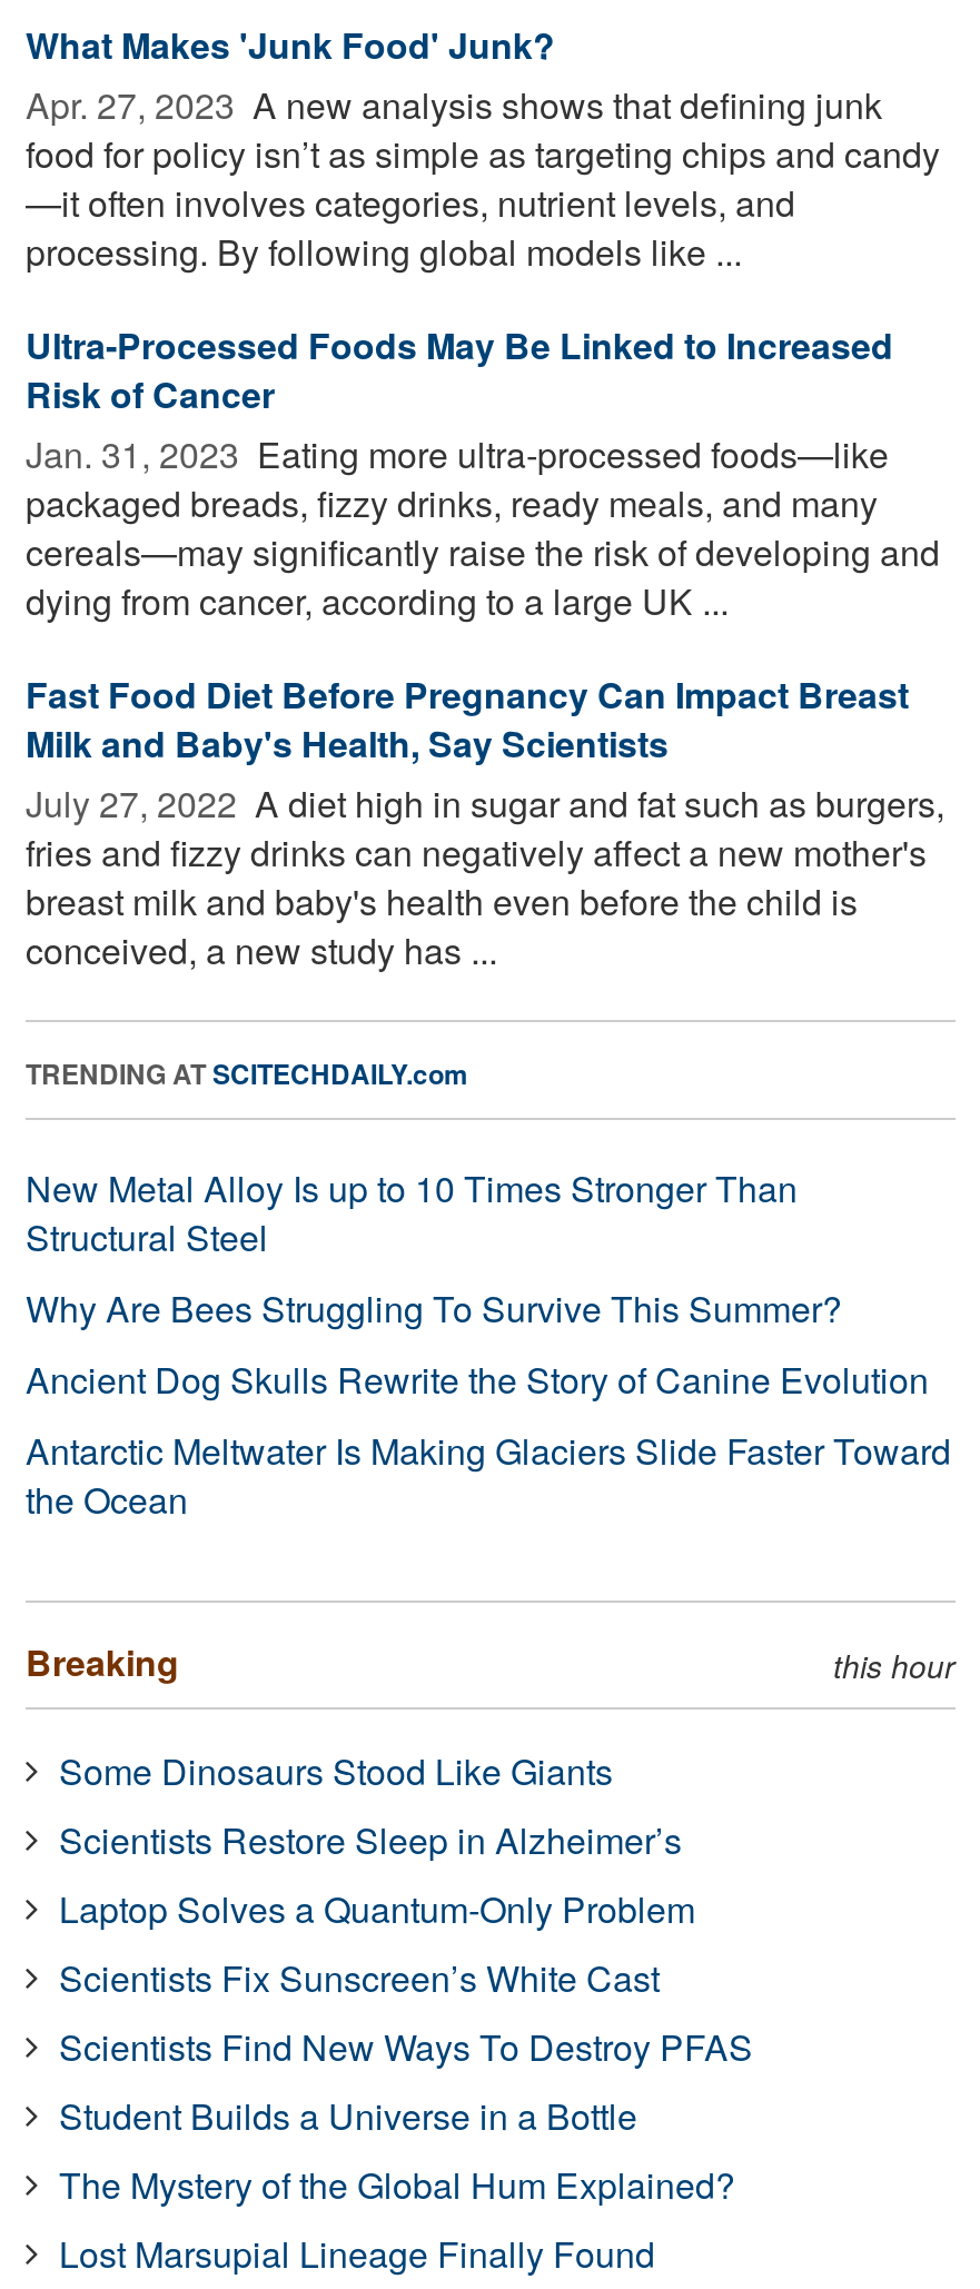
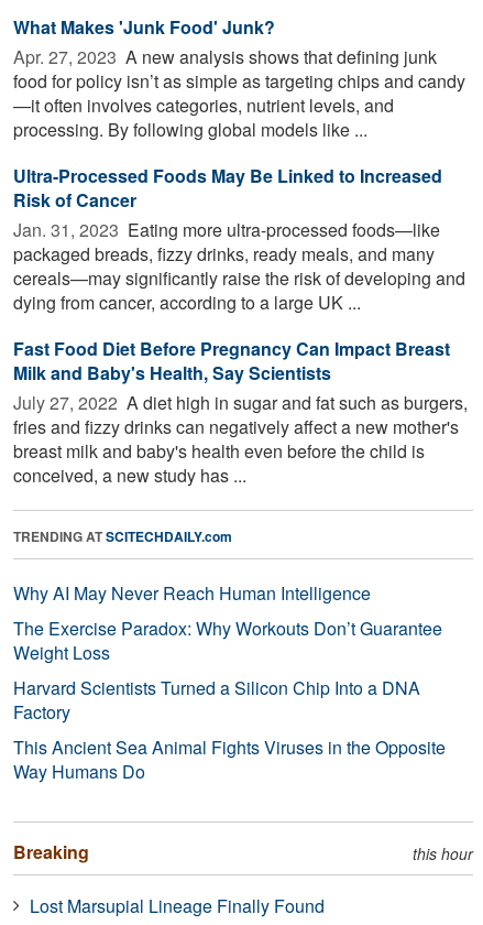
- New Metal Alloy Is up to 10 Times Stronger Than
- Structural Steel
- Why Are Bees Struggling To Survive This Summer?
- Ancient Dog Skulls Rewrite the Story of Canine Evolution
- Antarctic Meltwater Is Making Glaciers Slide Faster Toward
- the Ocean
+ Why AI May Never Reach Human Intelligence
+ The Exercise Paradox: Why Workouts Don’t Guarantee
+ Weight Loss
+ Harvard Scientists Turned a Silicon Chip Into a DNA
+ Factory
+ This Ancient Sea Animal Fights Viruses in the Opposite
+ Way Humans Do

moved down: Breaking | this hour

- Some Dinosaurs Stood Like Giants
- Scientists Restore Sleep in Alzheimer’s
- Laptop Solves a Quantum-Only Problem
- Scientists Fix Sunscreen’s White Cast
- Scientists Find New Ways To Destroy PFAS
- Student Builds a Universe in a Bottle
- The Mystery of the Global Hum Explained?
